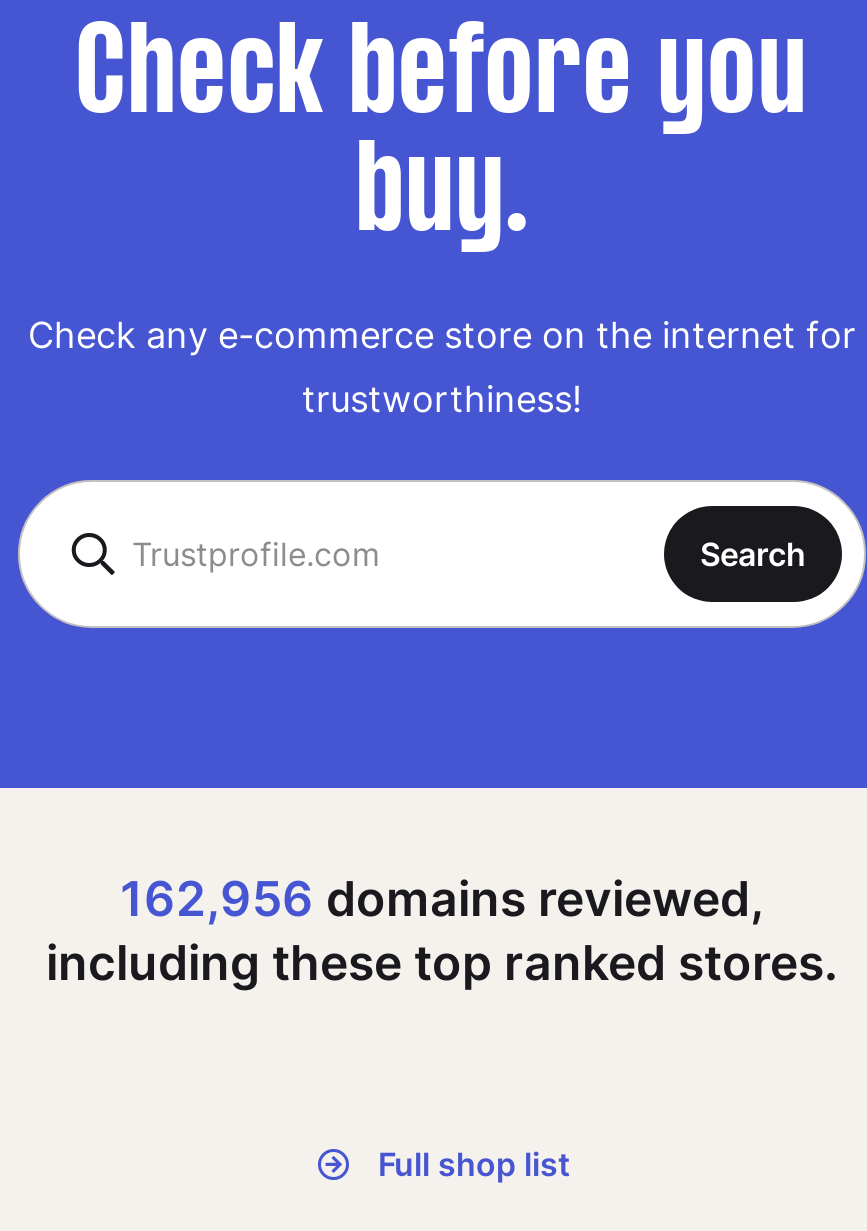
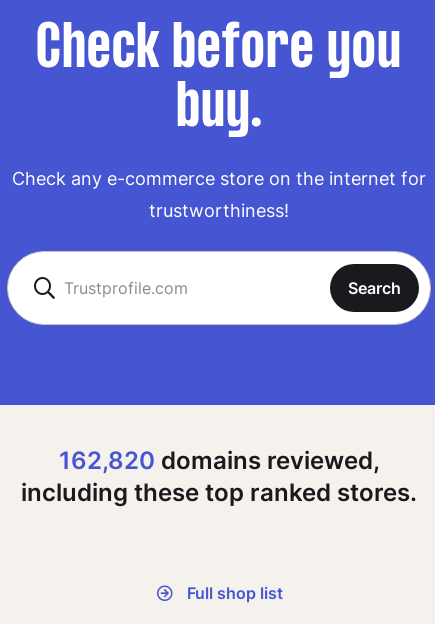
- 162,956 domains reviewed,
+ 162,820 domains reviewed,
